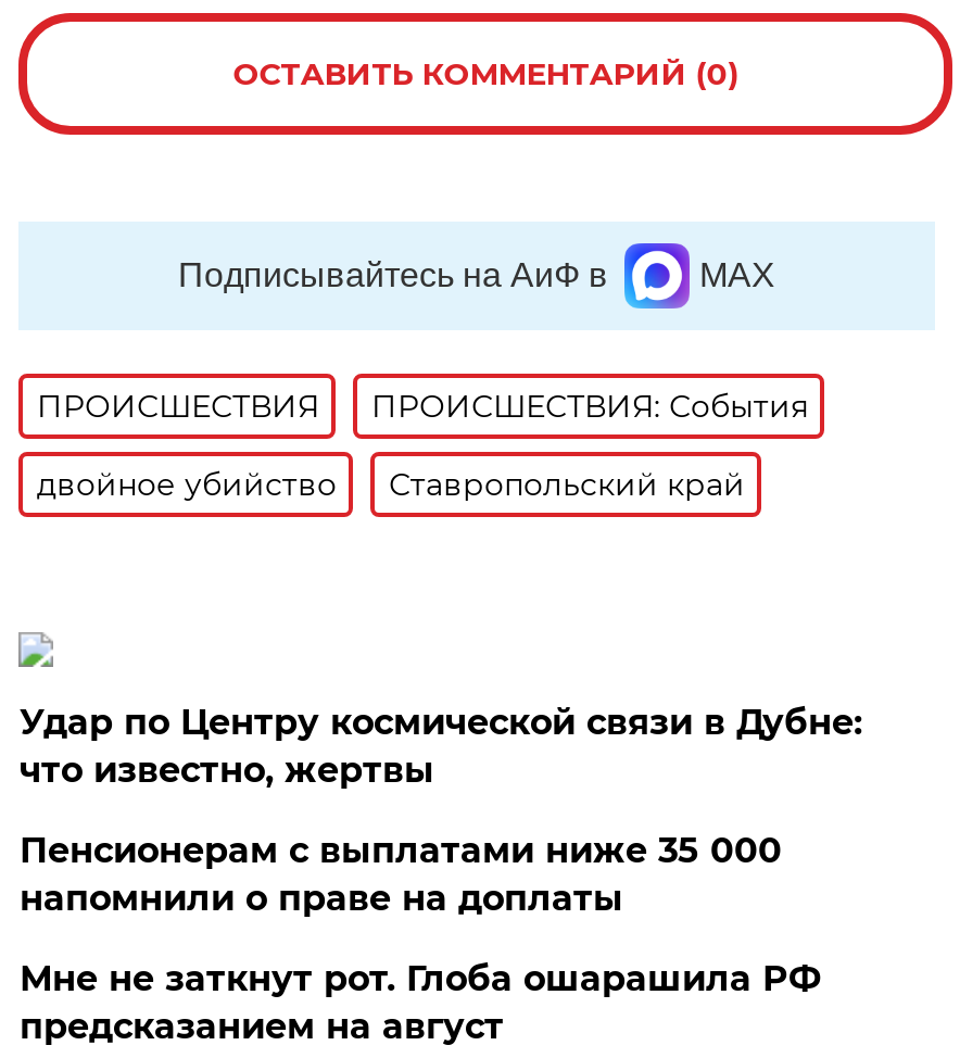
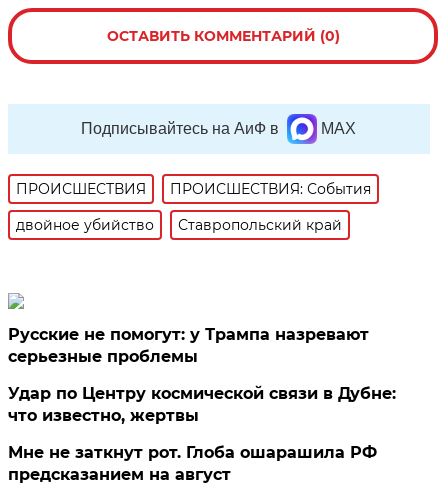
+ Русские не помогут: у Трампа назревают
+ серьезные проблемы

moved down: Удар по Центру космической связи в Дубне: | что известно, жертвы

- Пенсионерам с выплатами ниже 35 000
- напомнили о праве на доплаты
